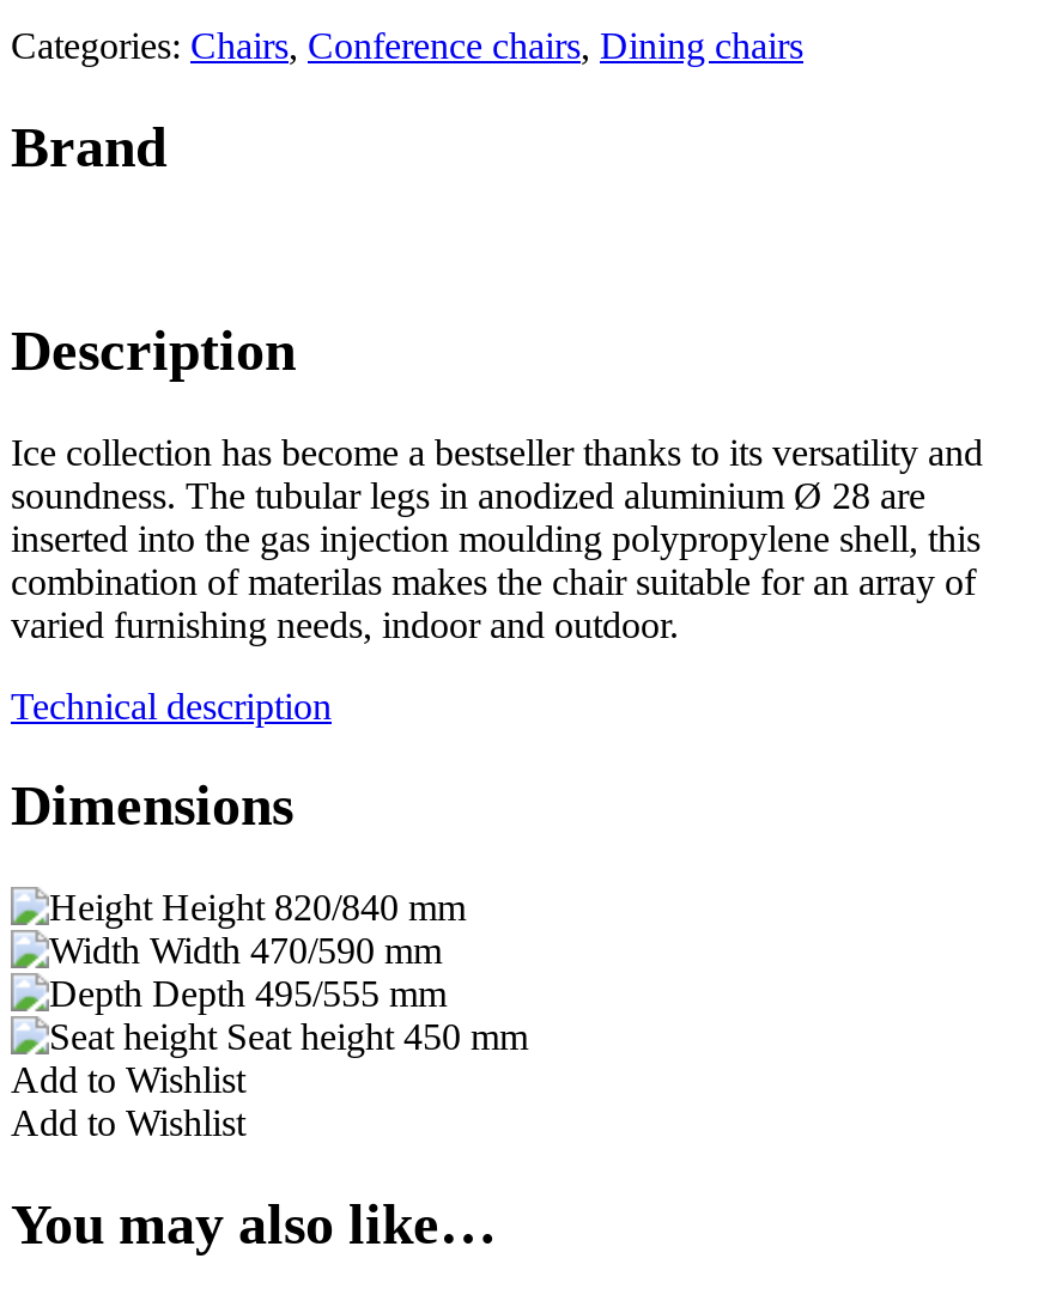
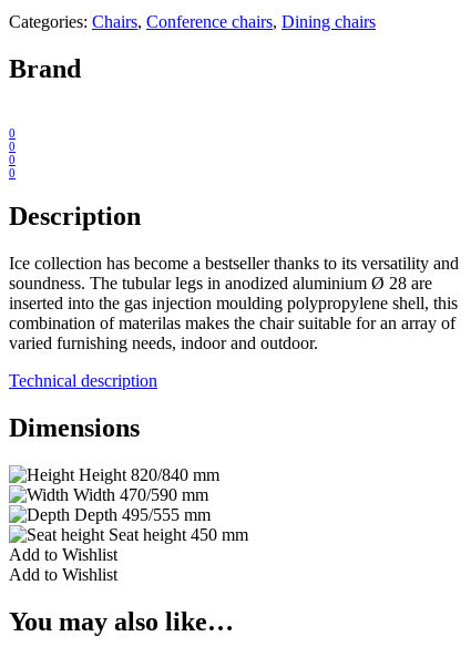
+ 0
+ 0
+ 0
+ 0
